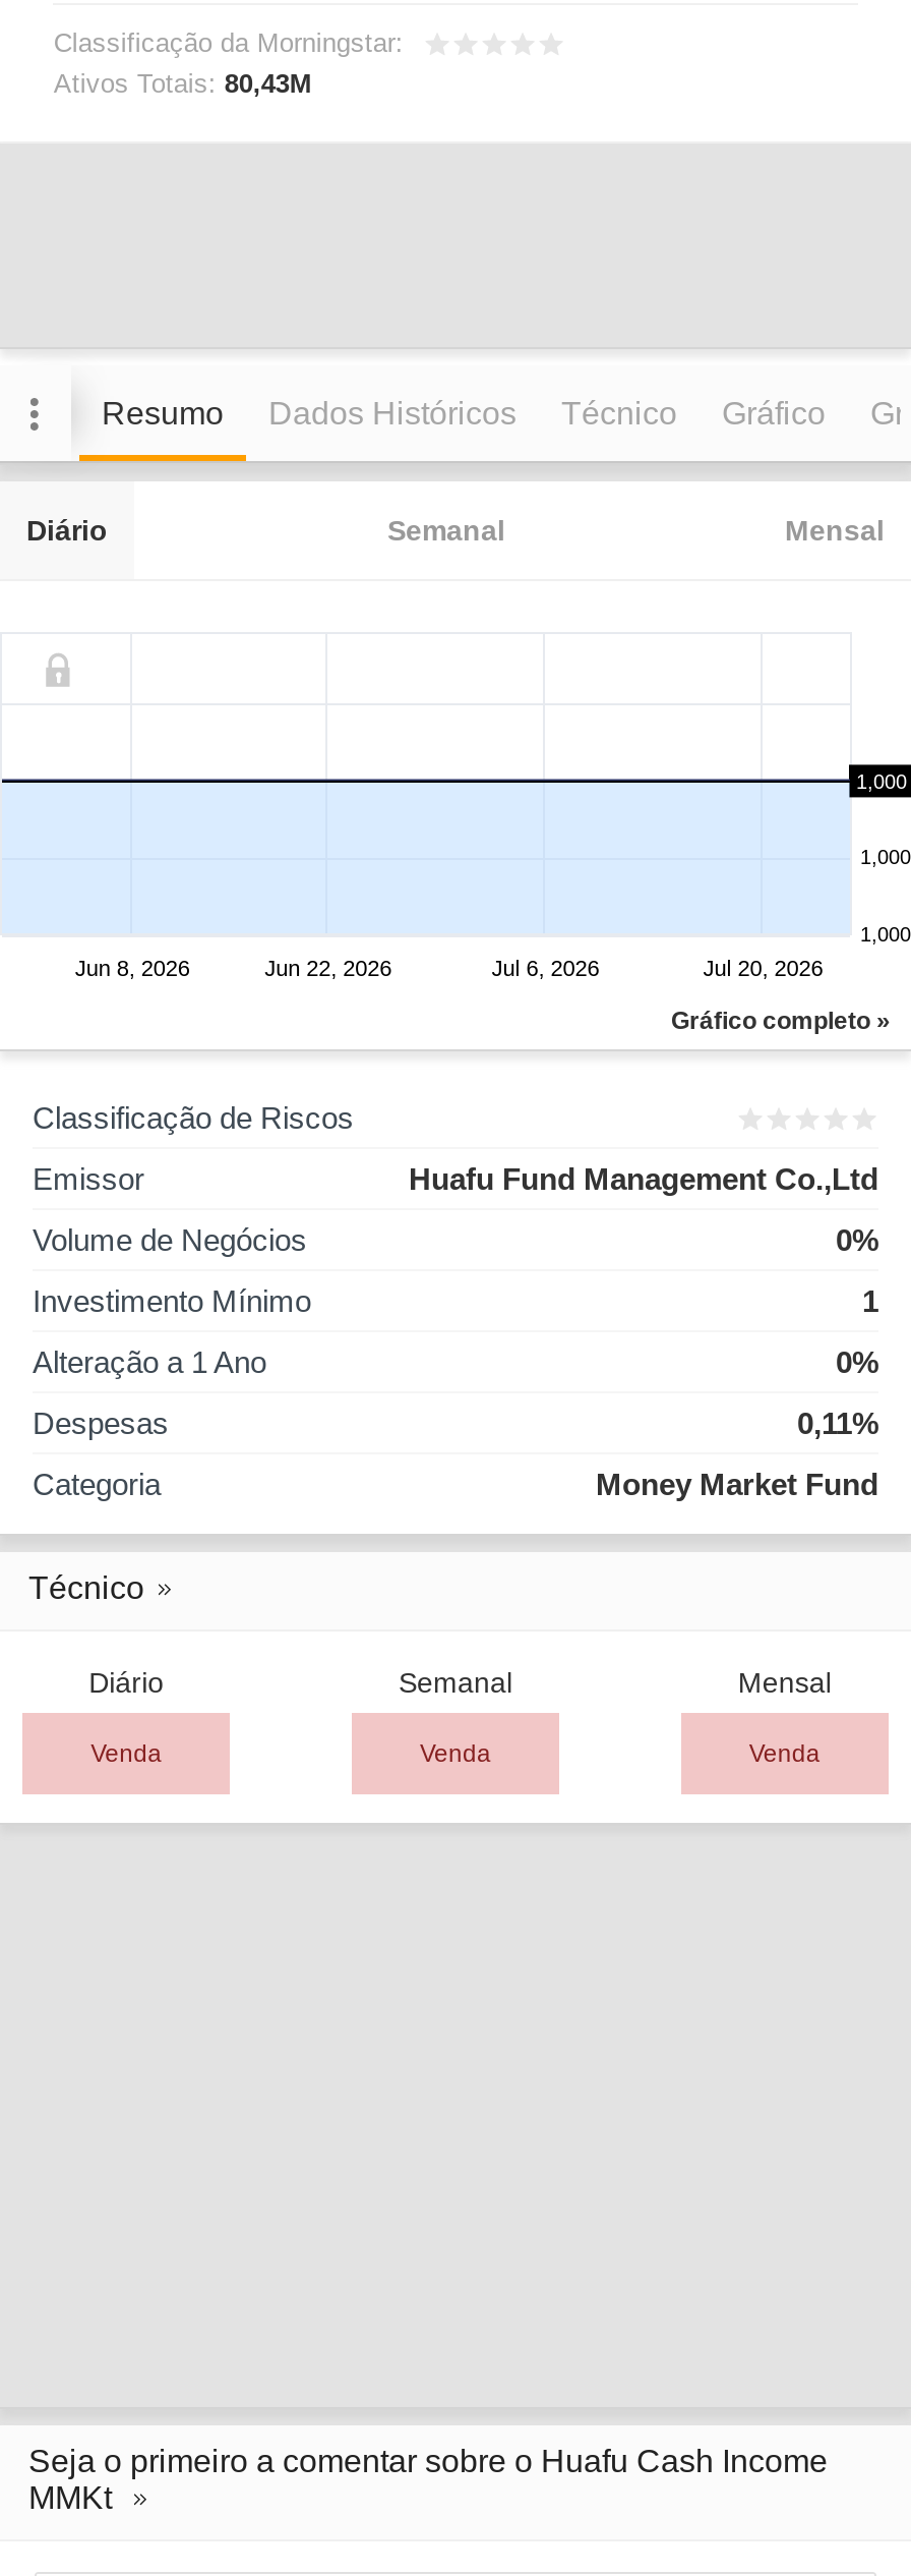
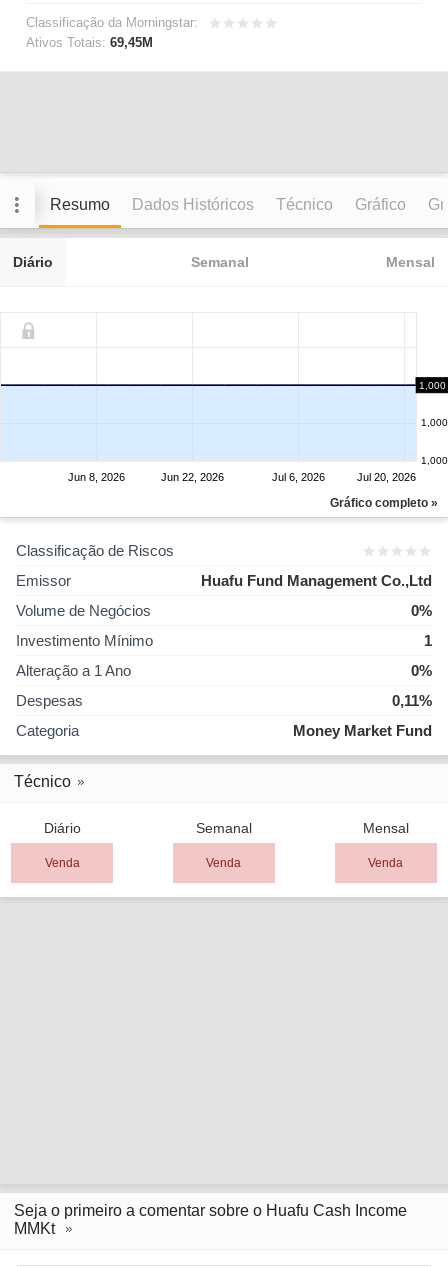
- Ativos Totais: 80,43M
+ Ativos Totais: 69,45M
